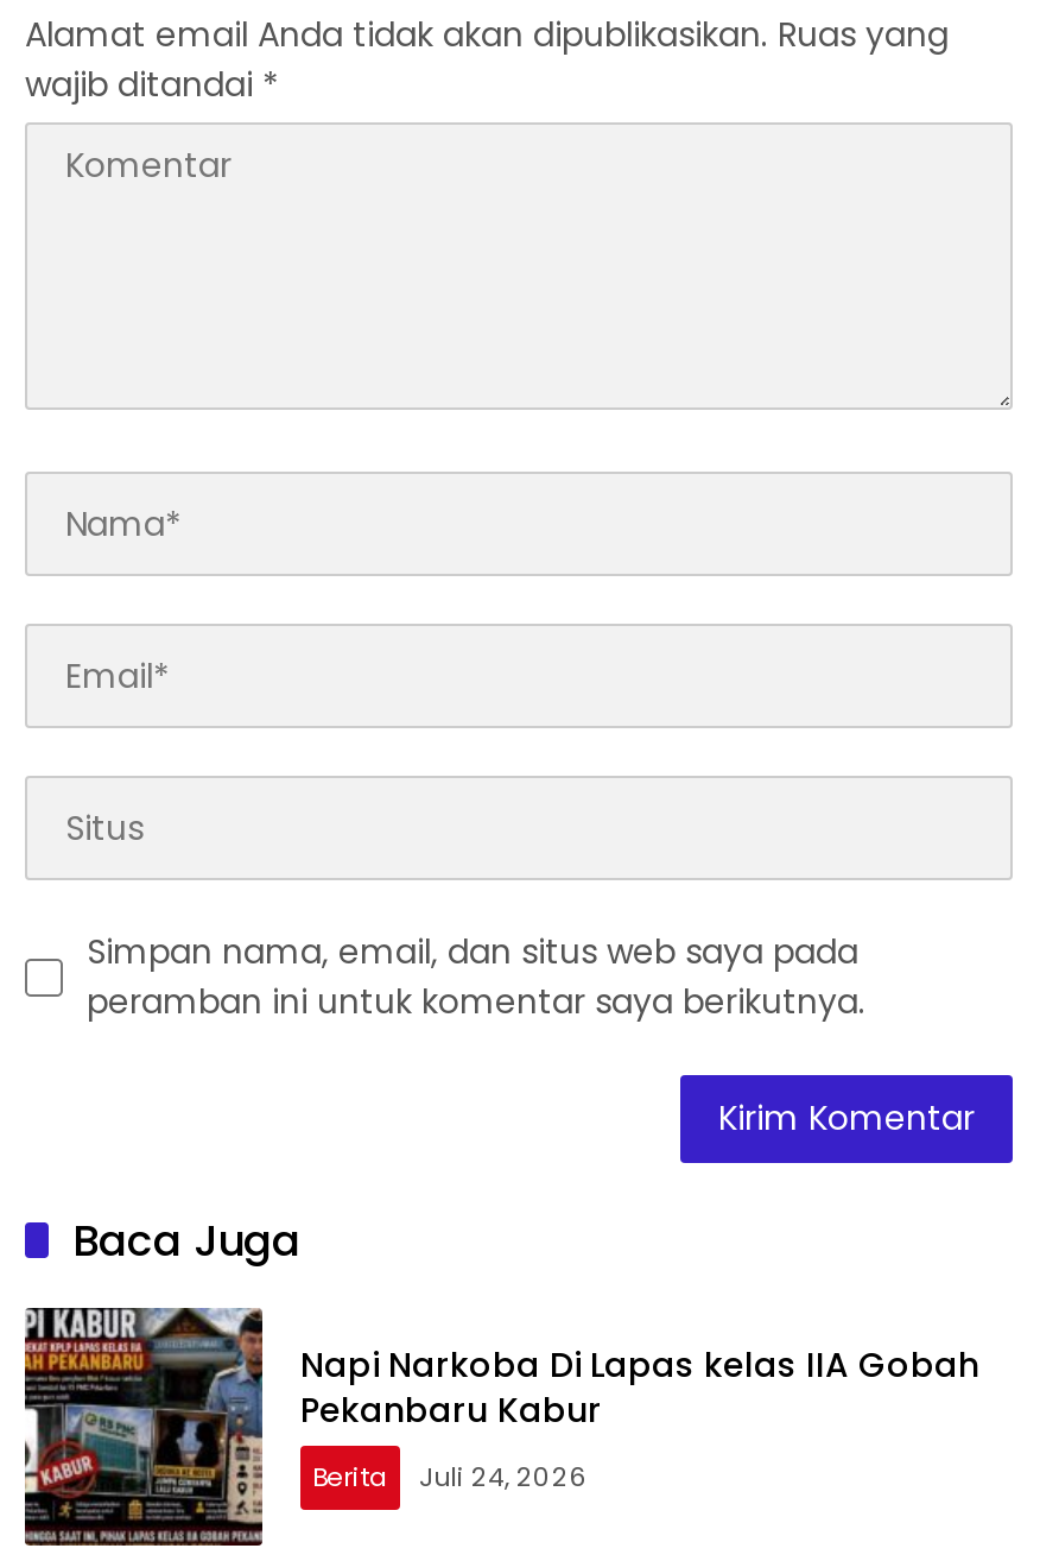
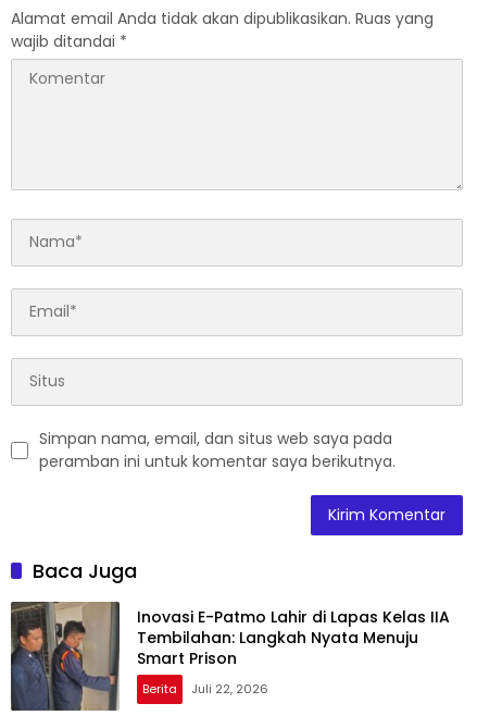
- [image]
- Napi Narkoba Di Lapas kelas IIA Gobah
- Pekanbaru Kabur
+ [image]
+ Inovasi E-Patmo Lahir di Lapas Kelas IIA
+ Tembilahan: Langkah Nyata Menuju
+ Smart Prison

- Berita Juli 24, 2026
+ Berita Juli 22, 2026
